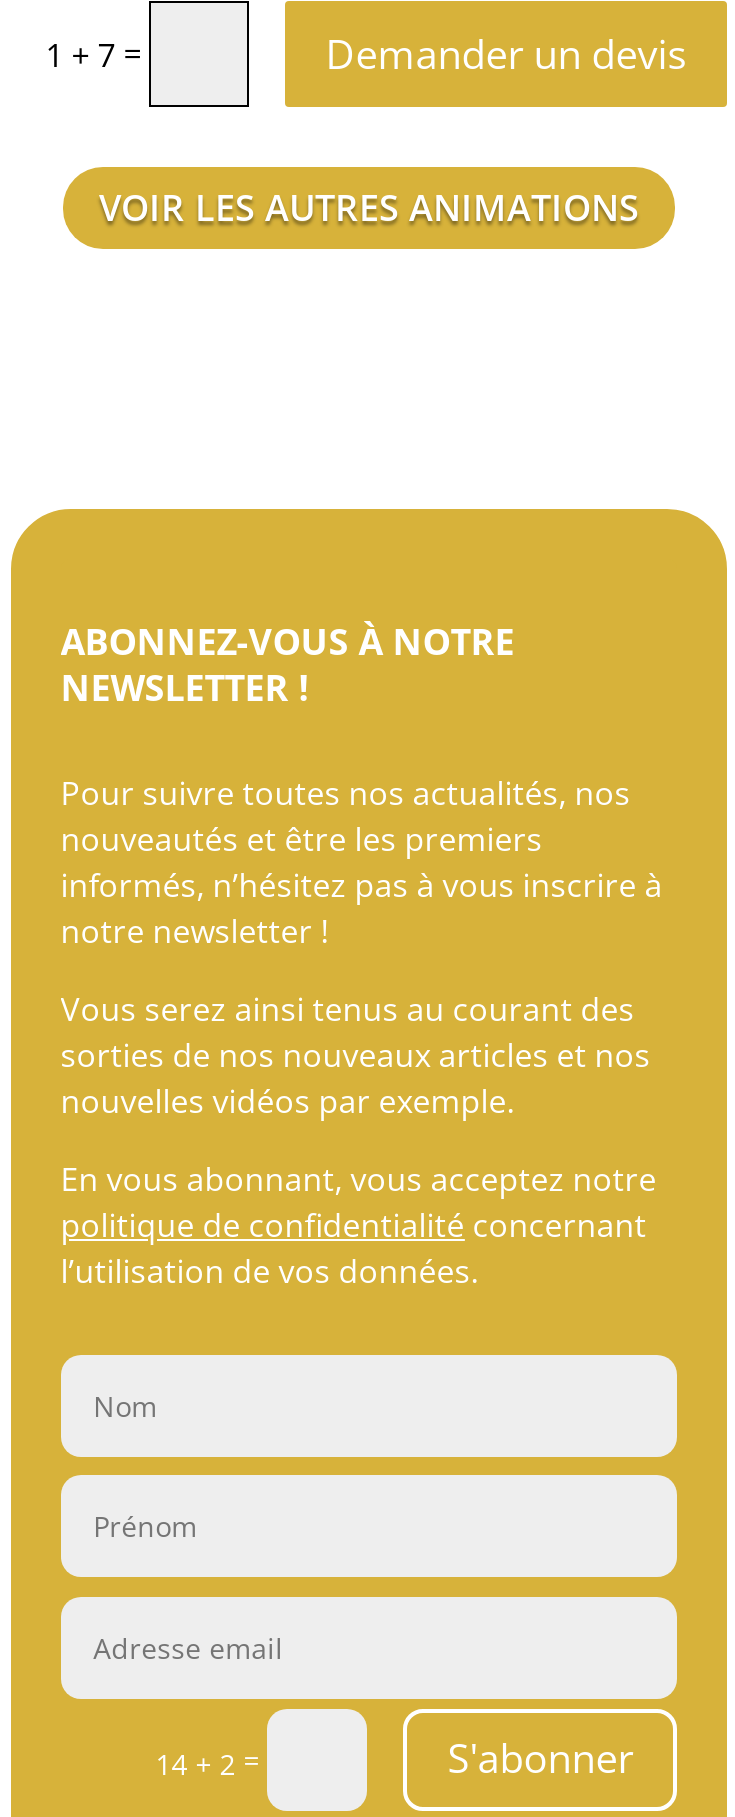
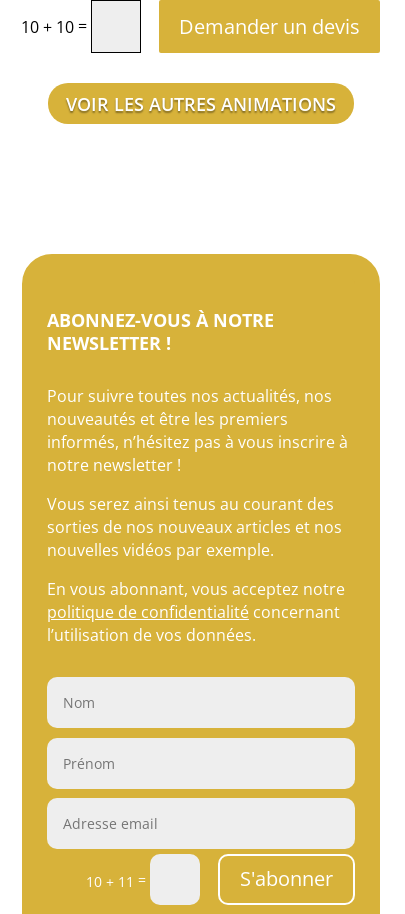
- 1 + 7 =
+ 10 + 10 =

- 14 + 2 =
+ 10 + 11 =
